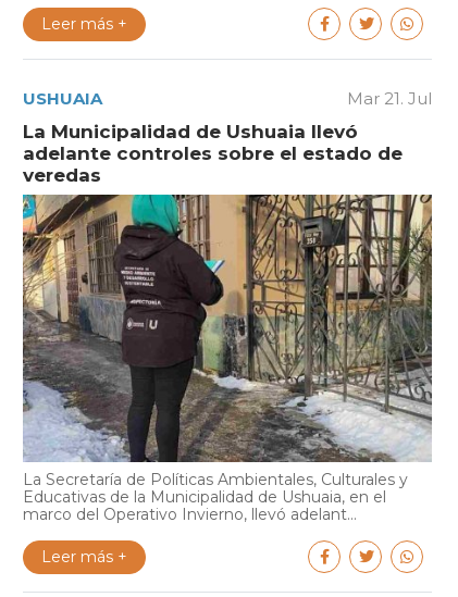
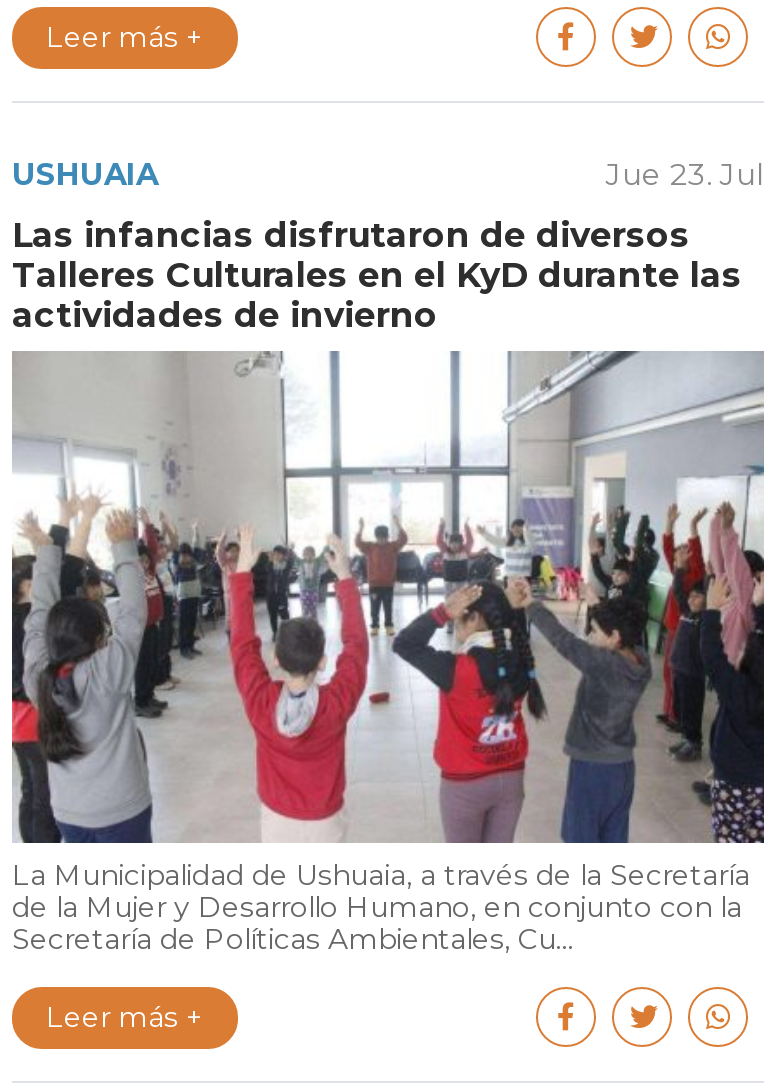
- Mar 21. Jul
+ Jue 23. Jul

- La Municipalidad de Ushuaia llevó
- adelante controles sobre el estado de
- veredas
+ Las infancias disfrutaron de diversos
+ Talleres Culturales en el KyD durante las
+ actividades de invierno

- [image]
- La Secretaría de Políticas Ambientales, Culturales y
- Educativas de la Municipalidad de Ushuaia, en el
- marco del Operativo Invierno, llevó adelant...
+ [image]
+ La Municipalidad de Ushuaia, a través de la Secretaría
+ de la Mujer y Desarrollo Humano, en conjunto con la
+ Secretaría de Políticas Ambientales, Cu...
